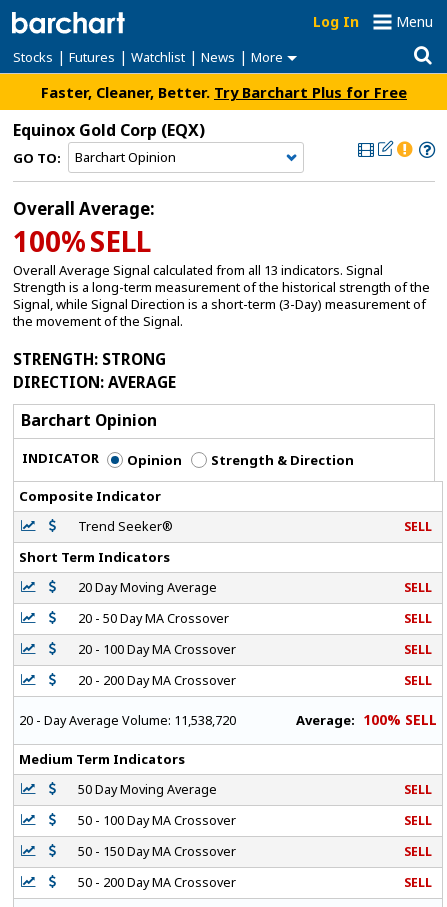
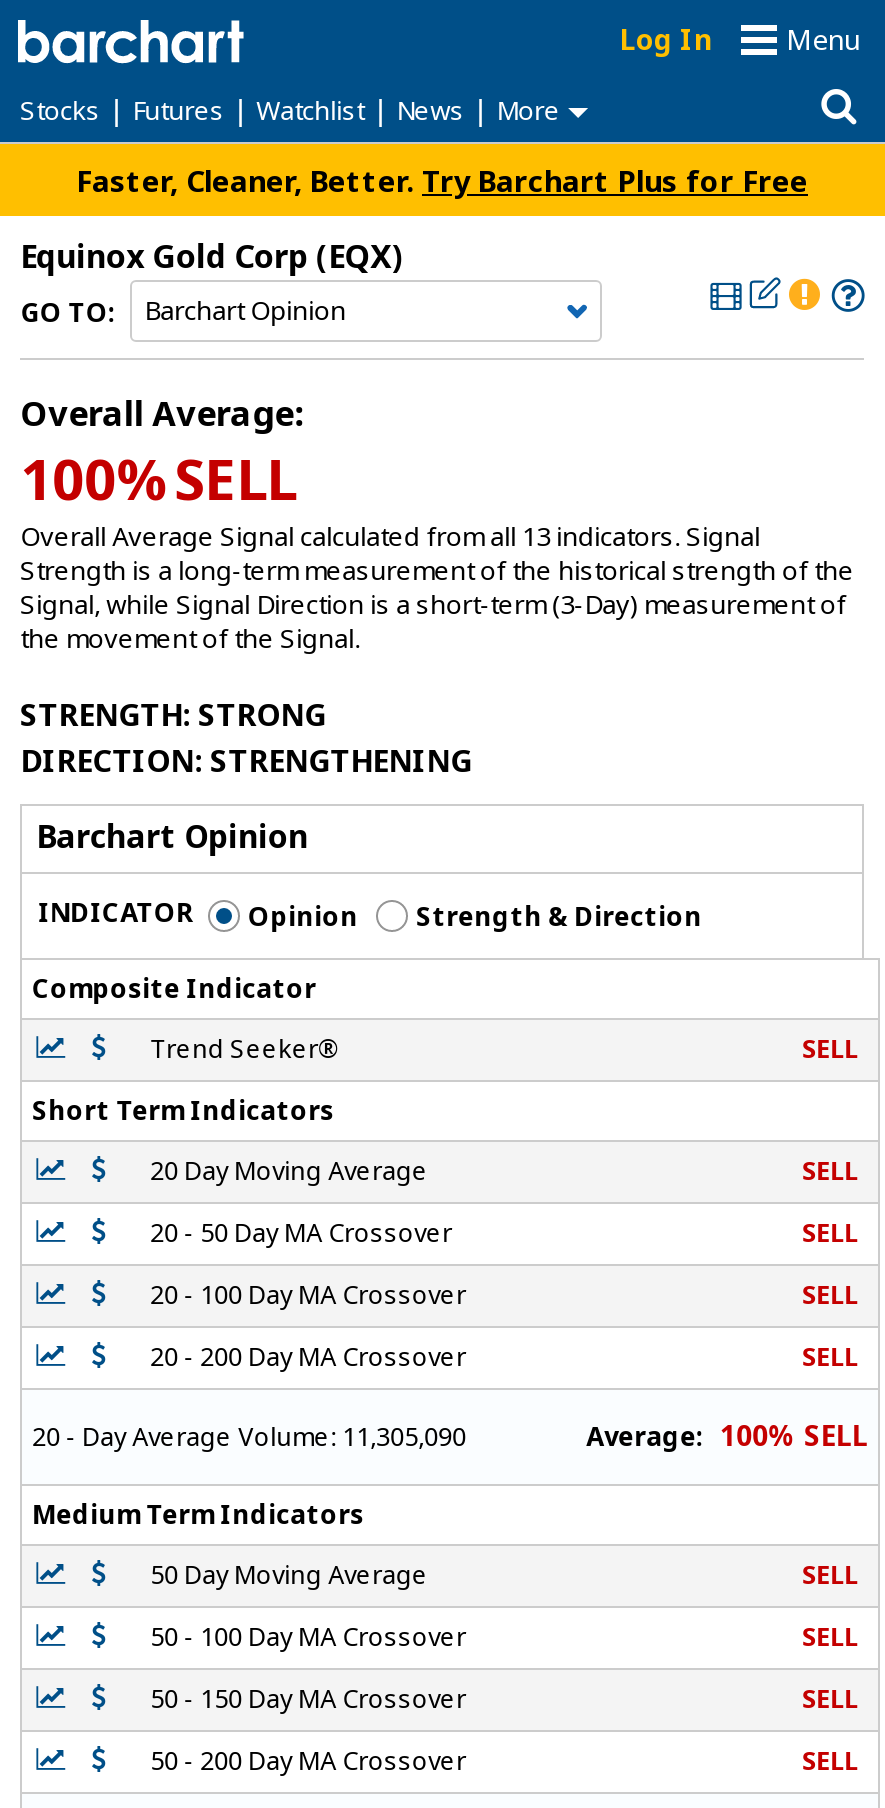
- DIRECTION: AVERAGE
+ DIRECTION: STRENGTHENING

- 20 - Day Average Volume: 11,538,720
+ 20 - Day Average Volume: 11,305,090
